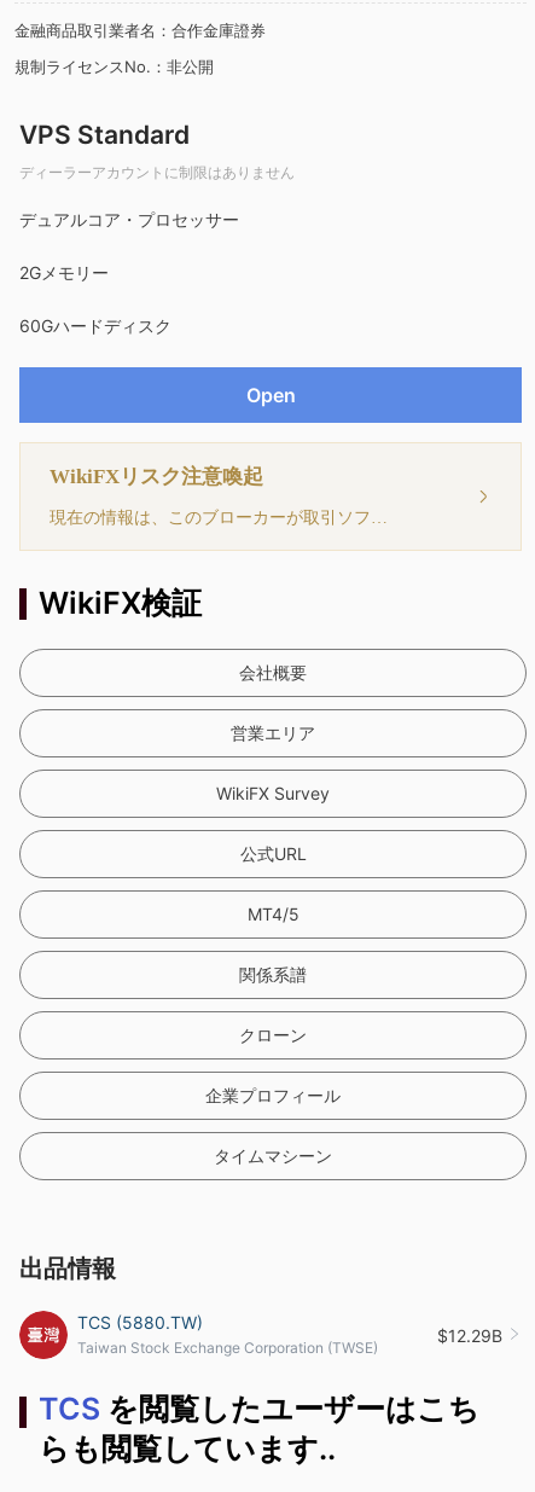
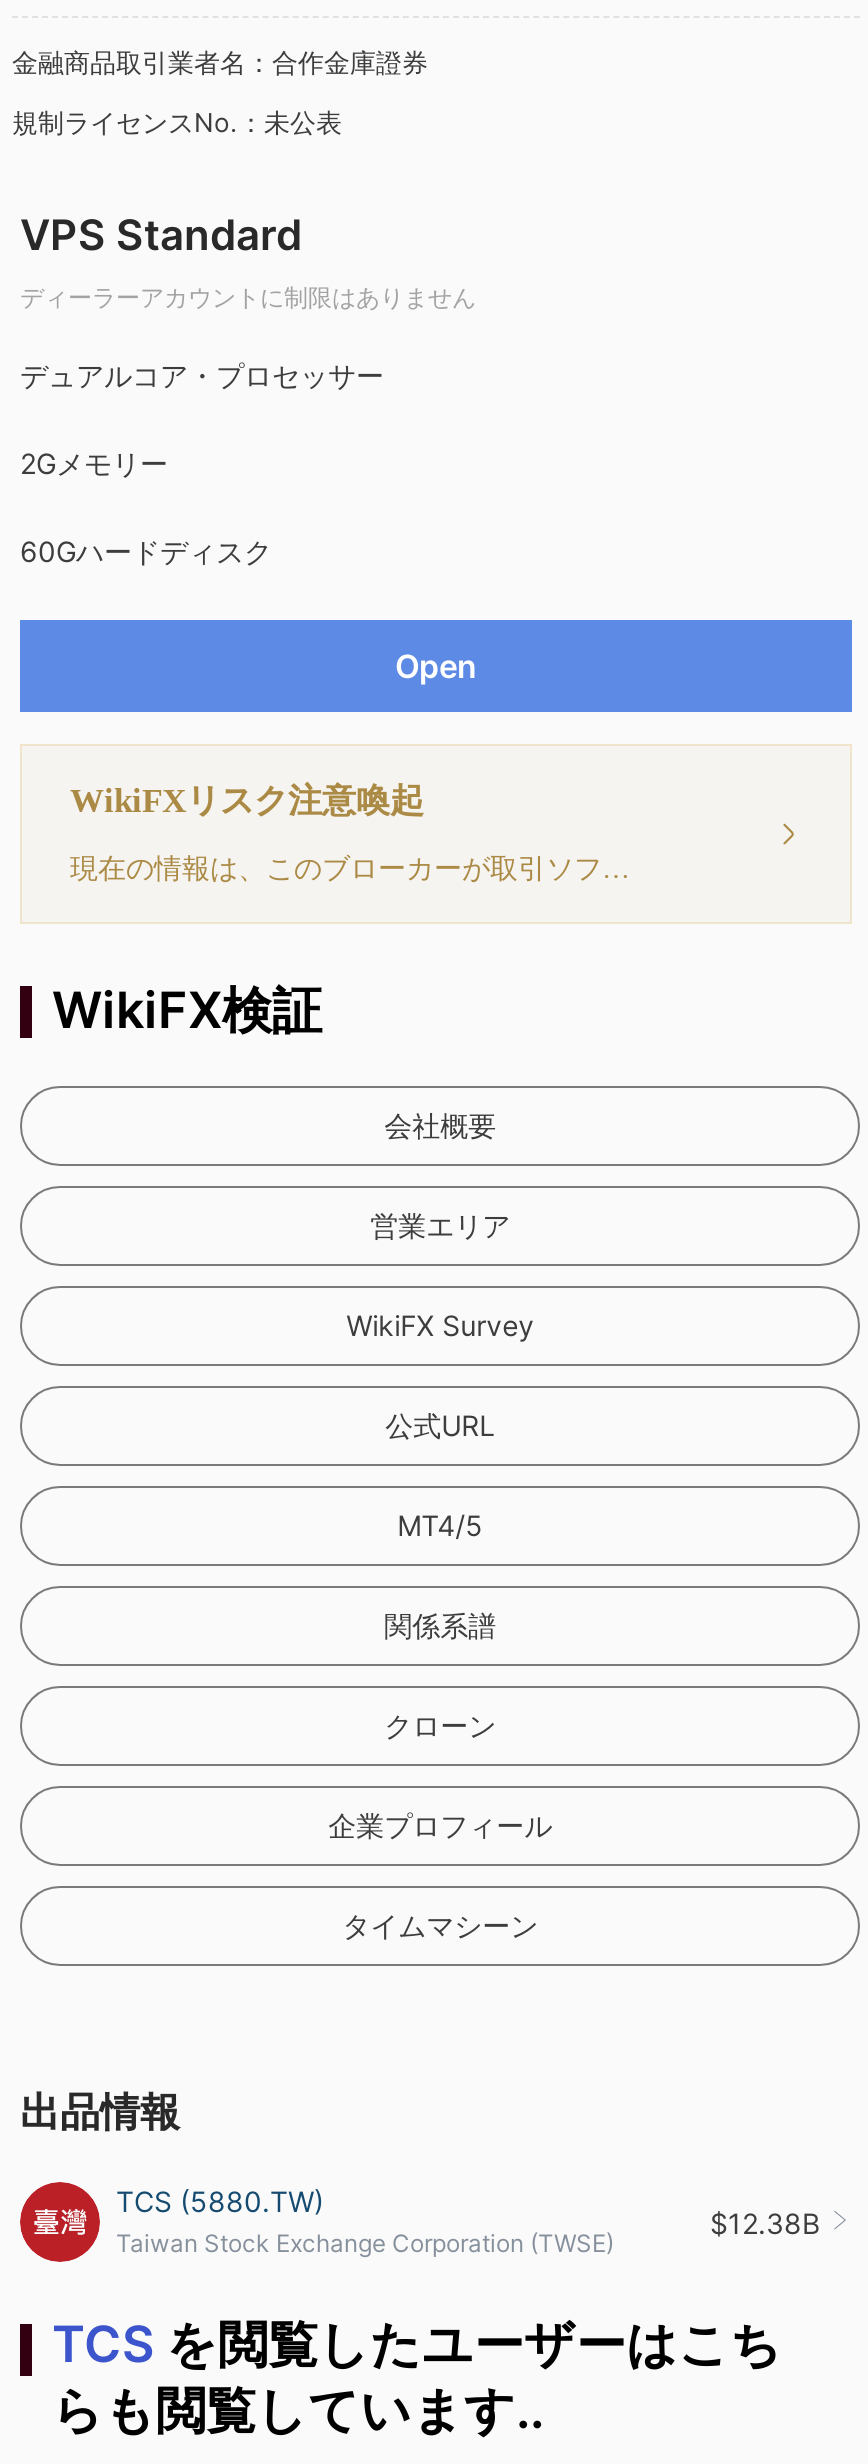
- 規制ライセンスNo.：非公開
+ 規制ライセンスNo.：未公表

- $12.29B
+ $12.38B
